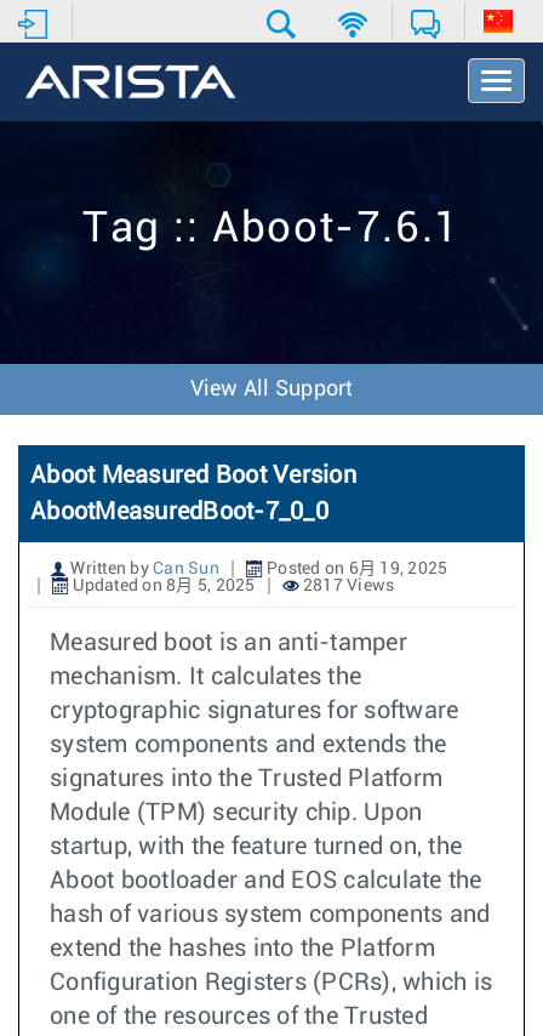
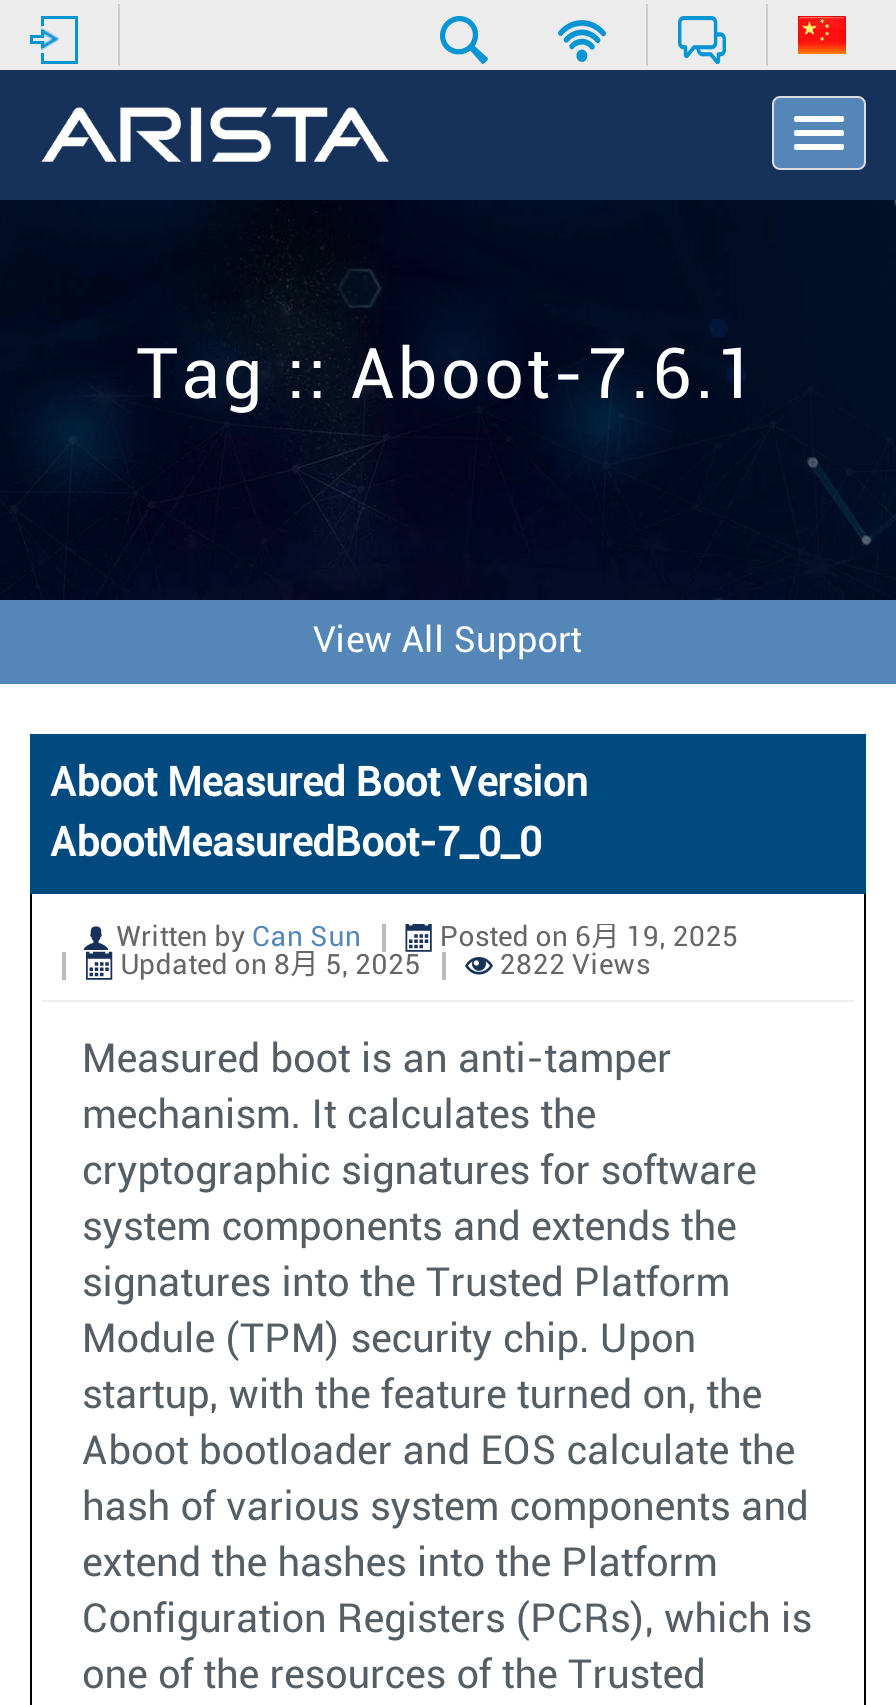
- 2817 Views
+ 2822 Views
